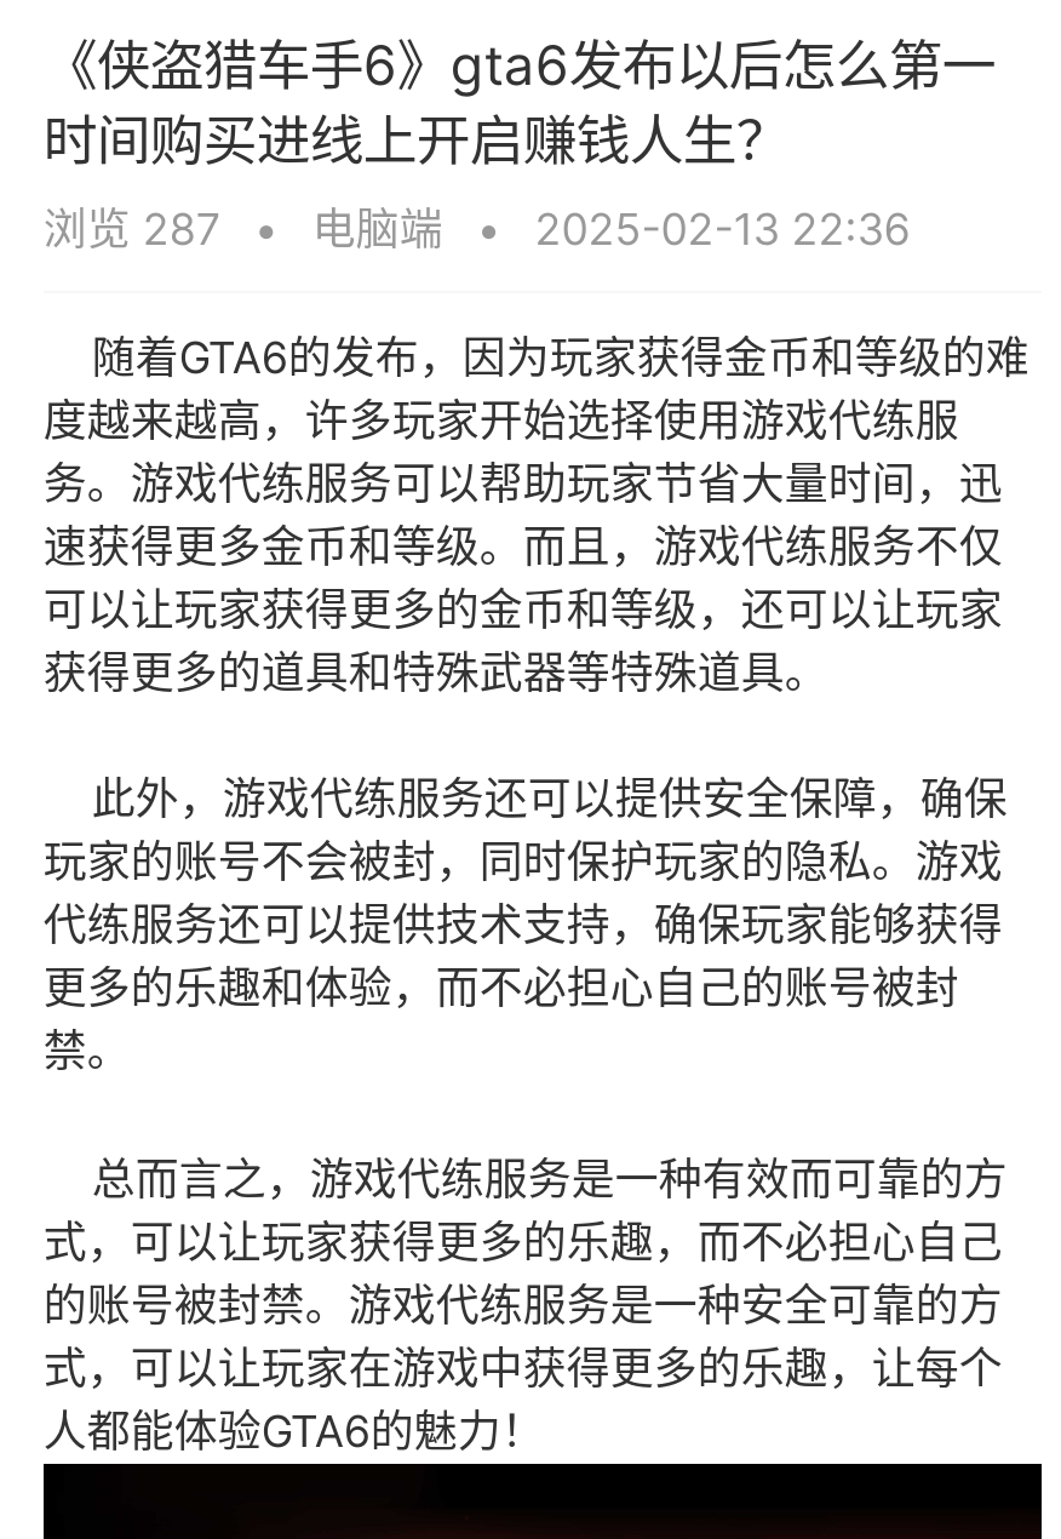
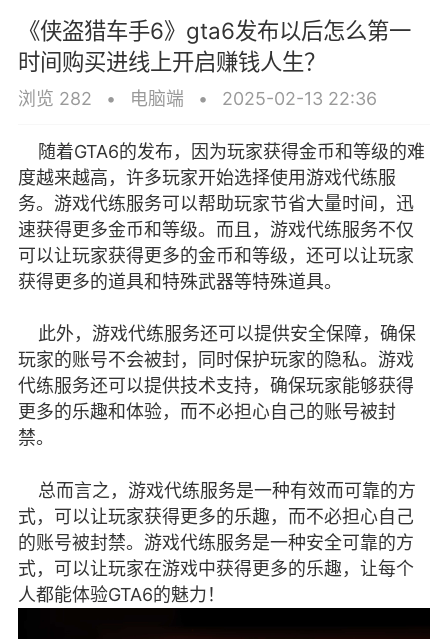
- 浏览 287
+ 浏览 282
